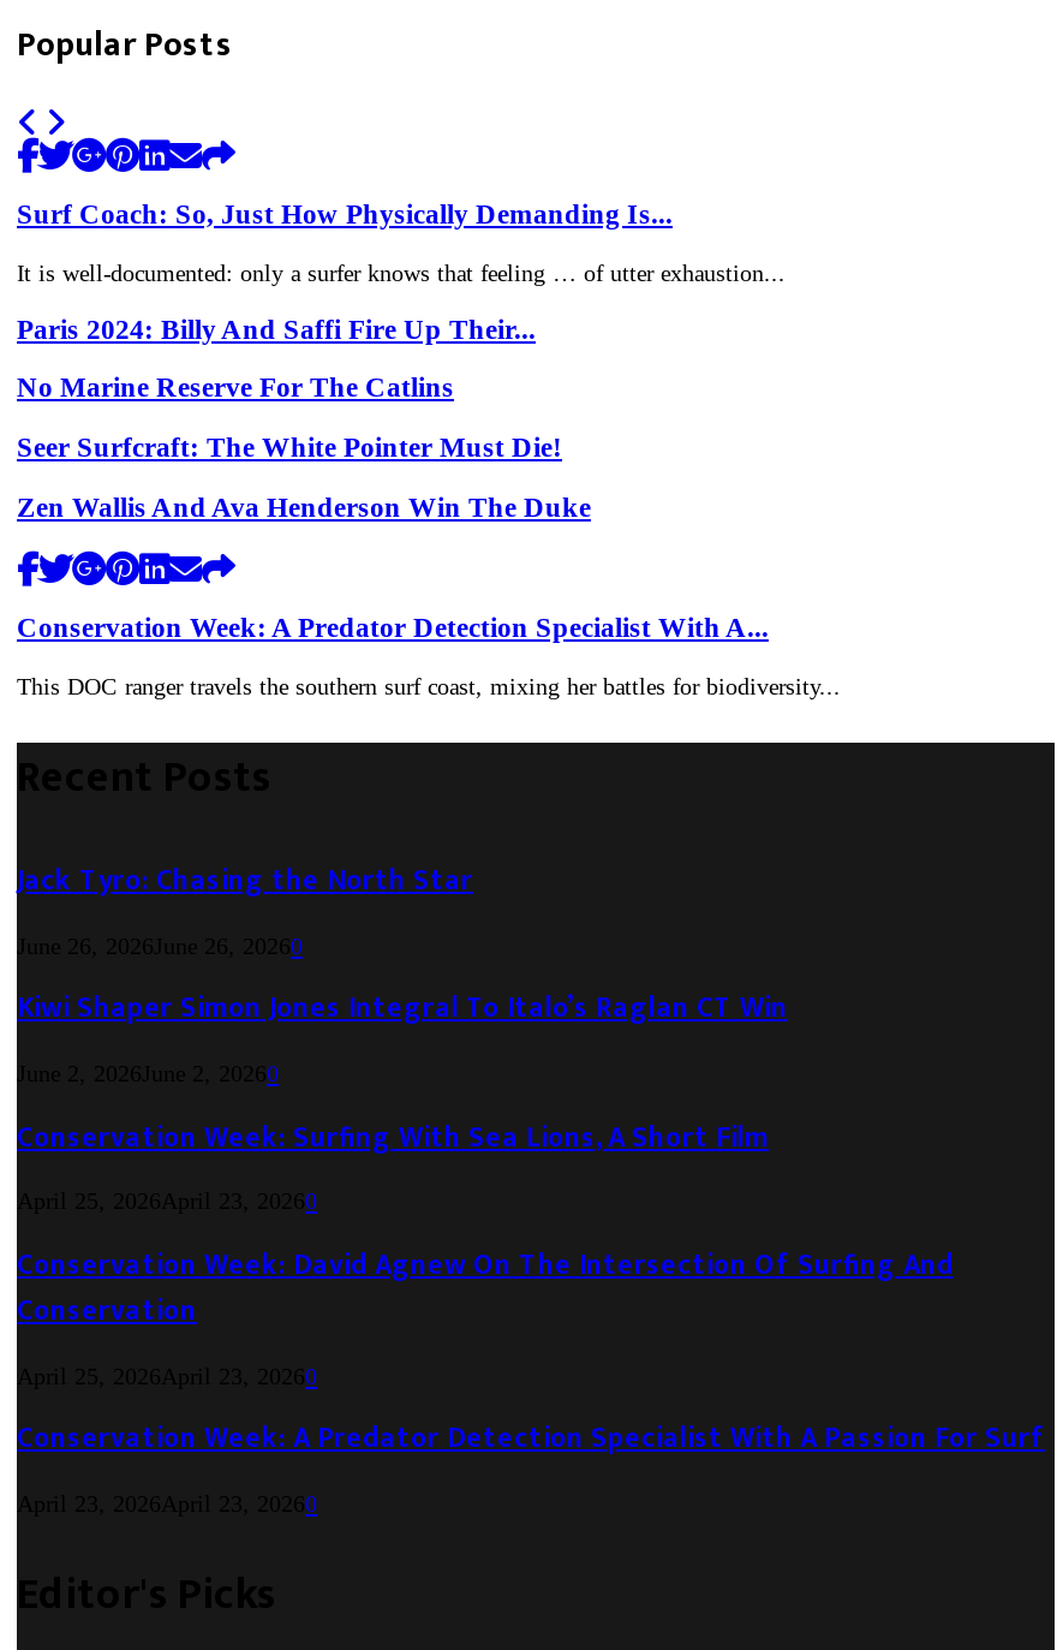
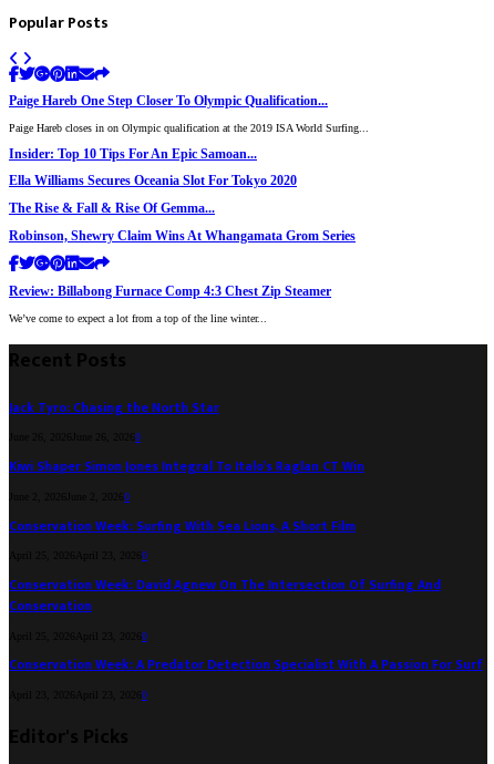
- Surf Coach: So, Just How Physically Demanding Is...
+ Paige Hareb One Step Closer To Olympic Qualification...

- It is well-documented: only a surfer knows that feeling … of utter exhaustion...
+ Paige Hareb closes in on Olympic qualification at the 2019 ISA World Surfing...

- Paris 2024: Billy And Saffi Fire Up Their...
+ Insider: Top 10 Tips For An Epic Samoan...

- No Marine Reserve For The Catlins
+ Ella Williams Secures Oceania Slot For Tokyo 2020

- Seer Surfcraft: The White Pointer Must Die!
+ The Rise & Fall & Rise Of Gemma...

- Zen Wallis And Ava Henderson Win The Duke
+ Robinson, Shewry Claim Wins At Whangamata Grom Series

- Conservation Week: A Predator Detection Specialist With A...
+ Review: Billabong Furnace Comp 4:3 Chest Zip Steamer

- This DOC ranger travels the southern surf coast, mixing her battles for biodiversity...
+ We’ve come to expect a lot from a top of the line winter...
